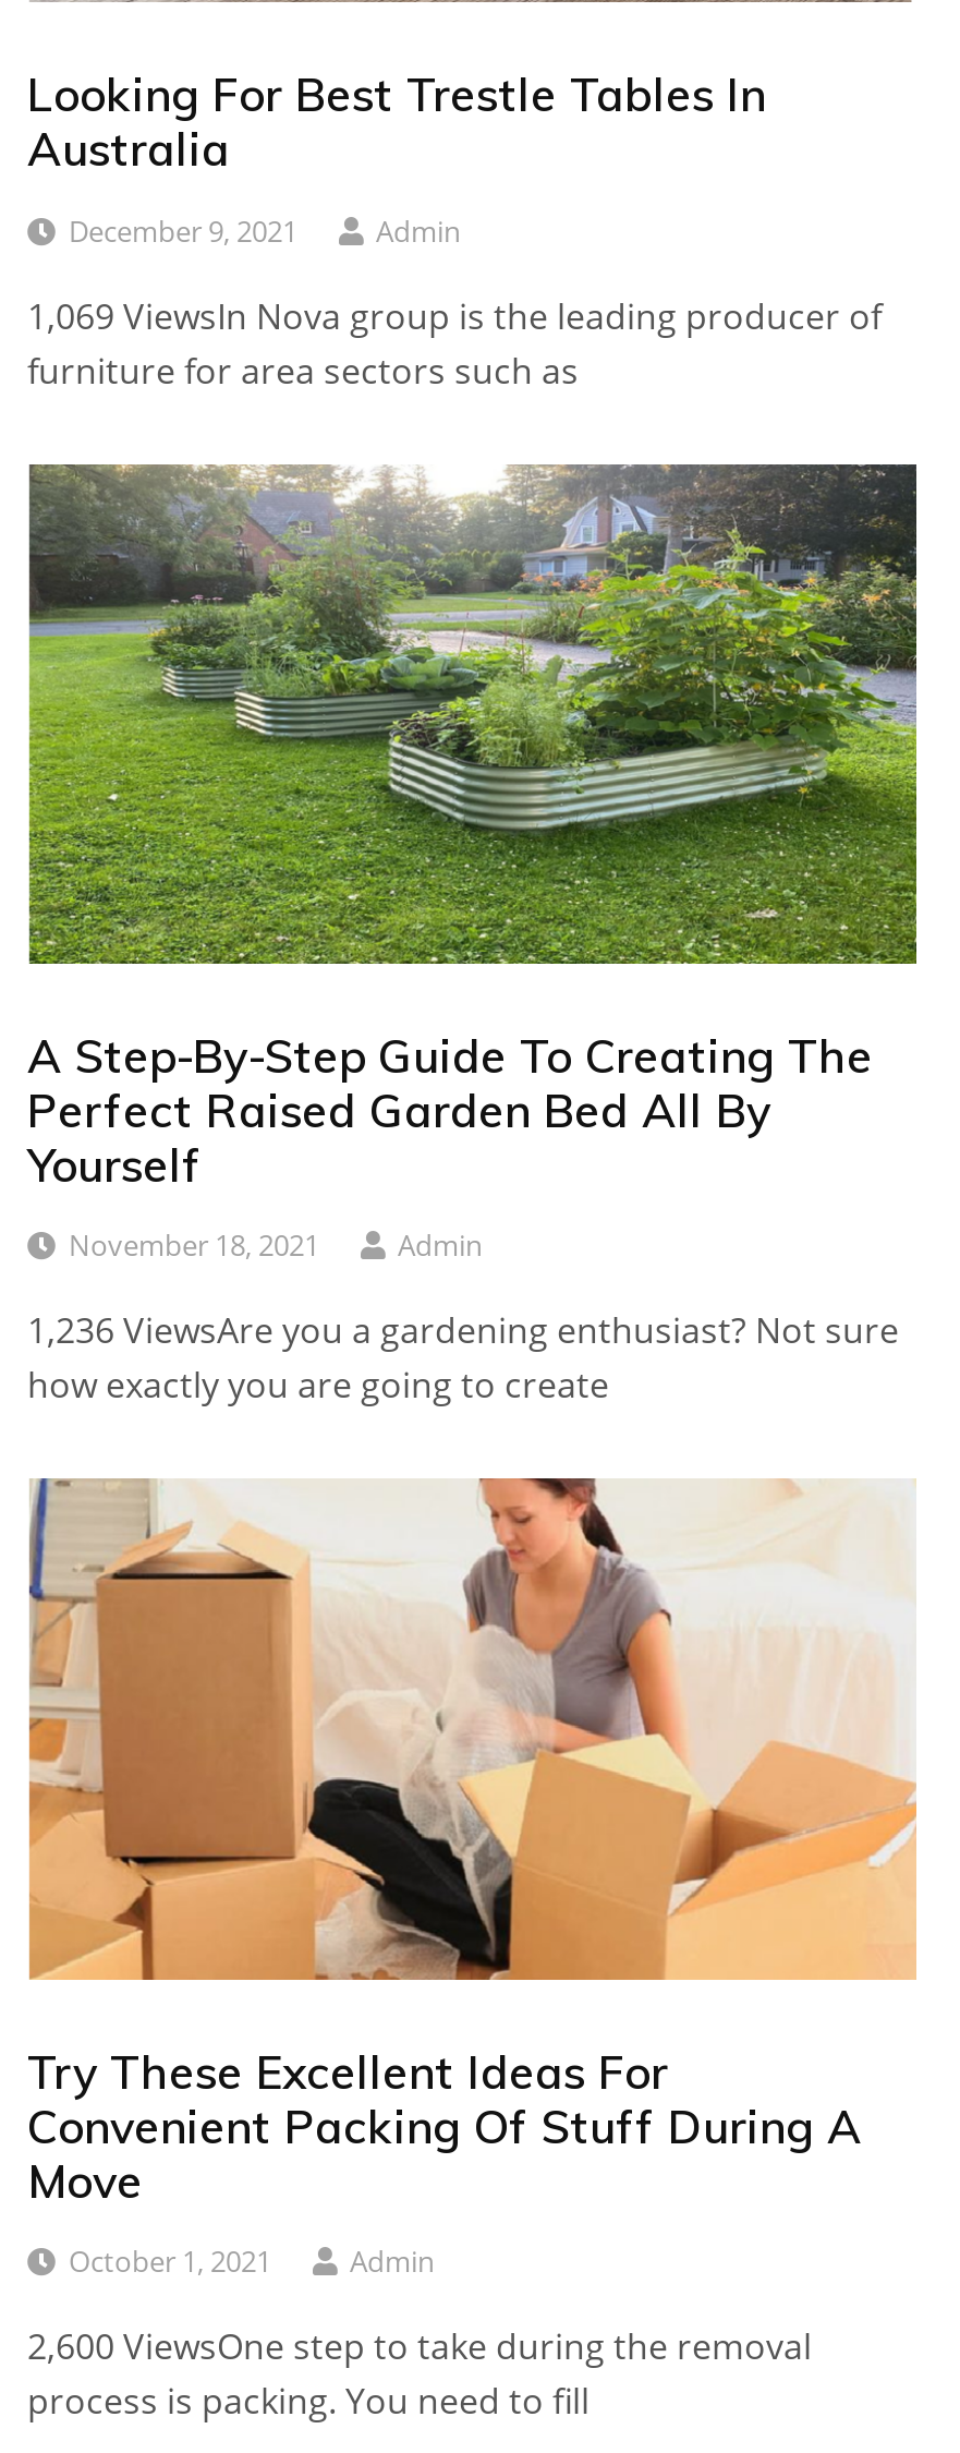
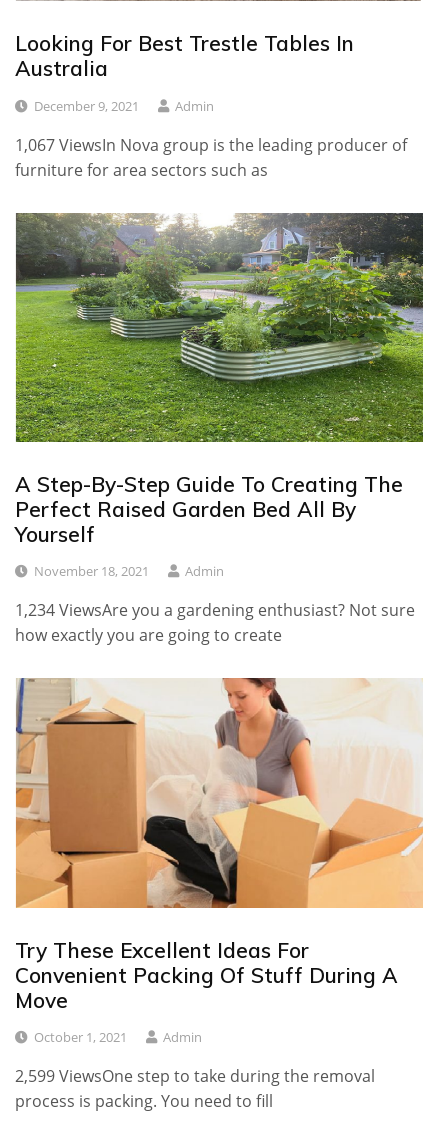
- 1,069 ViewsIn Nova group is the leading producer of
+ 1,067 ViewsIn Nova group is the leading producer of

- 1,236 ViewsAre you a gardening enthusiast? Not sure
+ 1,234 ViewsAre you a gardening enthusiast? Not sure

- 2,600 ViewsOne step to take during the removal
+ 2,599 ViewsOne step to take during the removal
